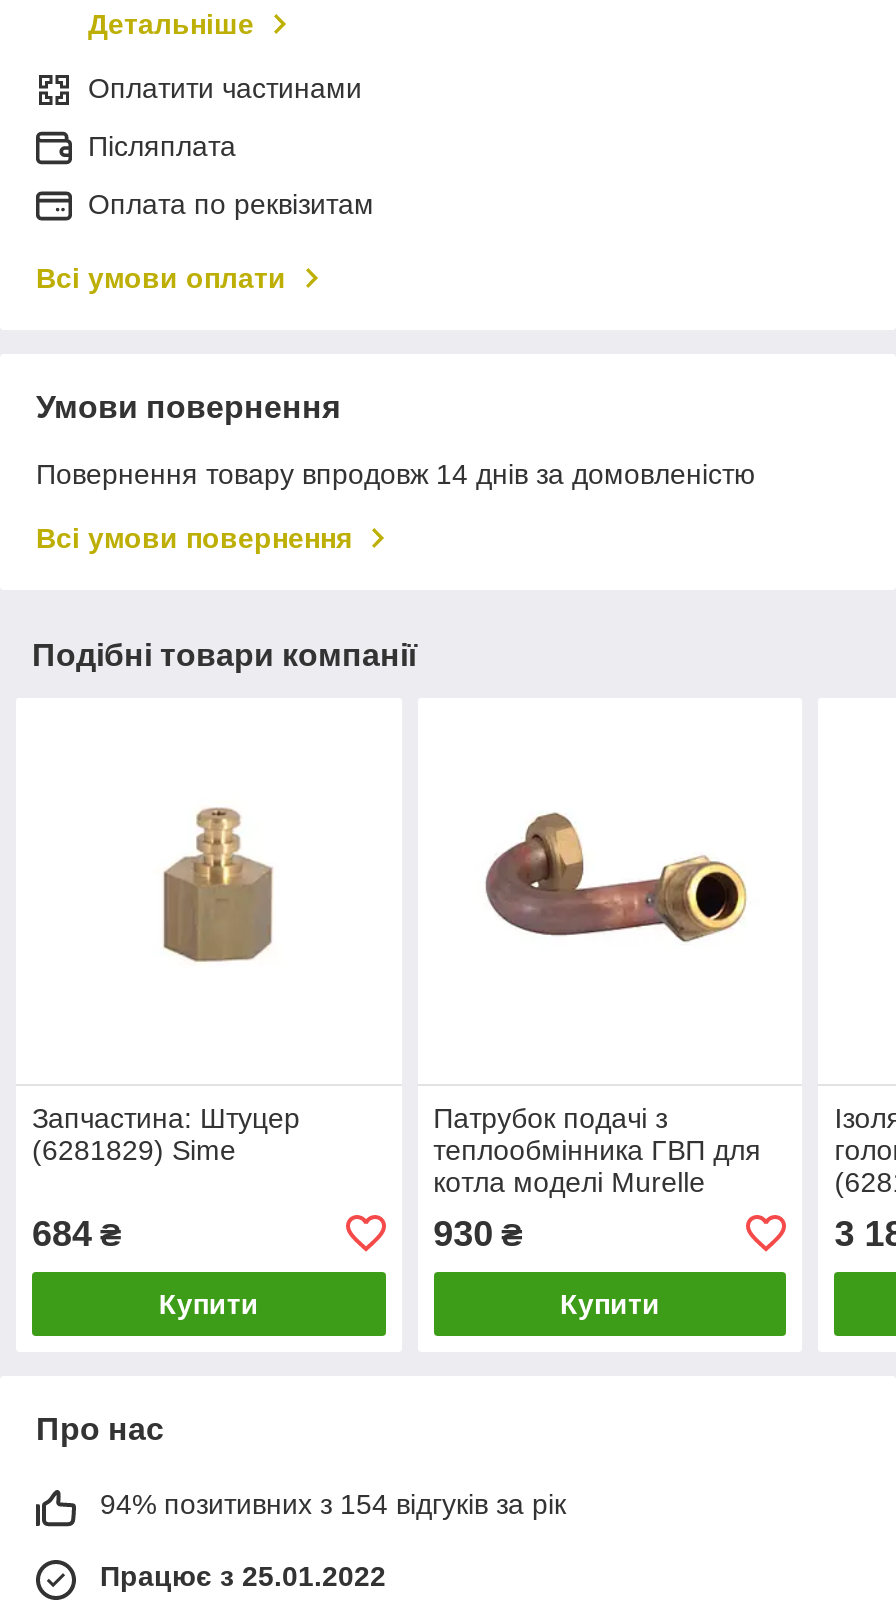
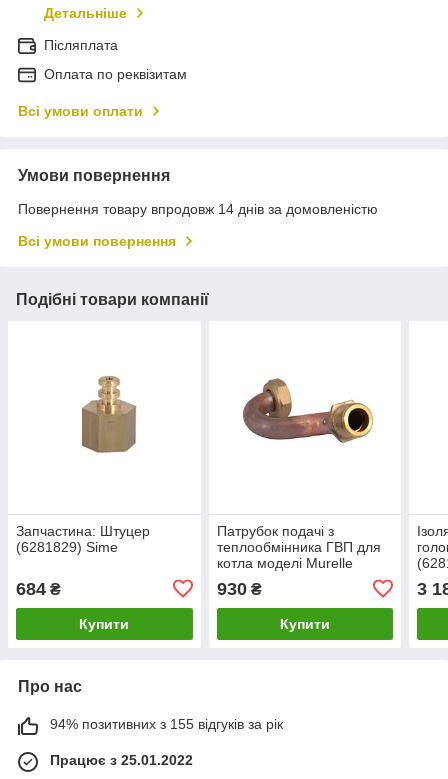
- Оплатити частинами

- 94% позитивних з 154 відгуків за рік
+ 94% позитивних з 155 відгуків за рік
